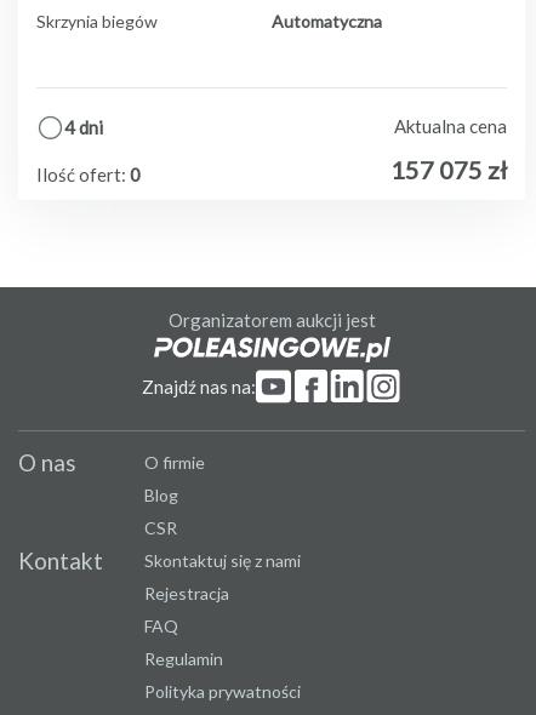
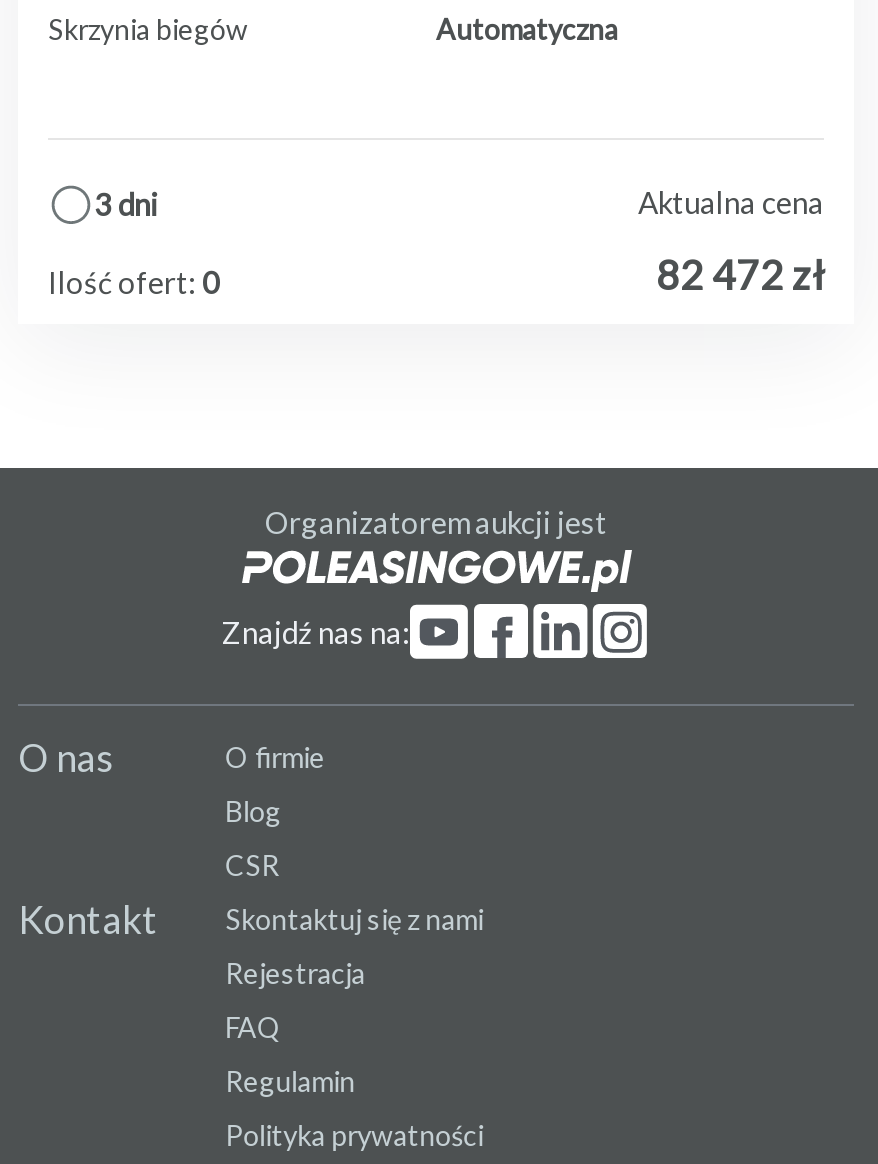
- 4 dni
+ 3 dni

- 157 075 zł
+ 82 472 zł
